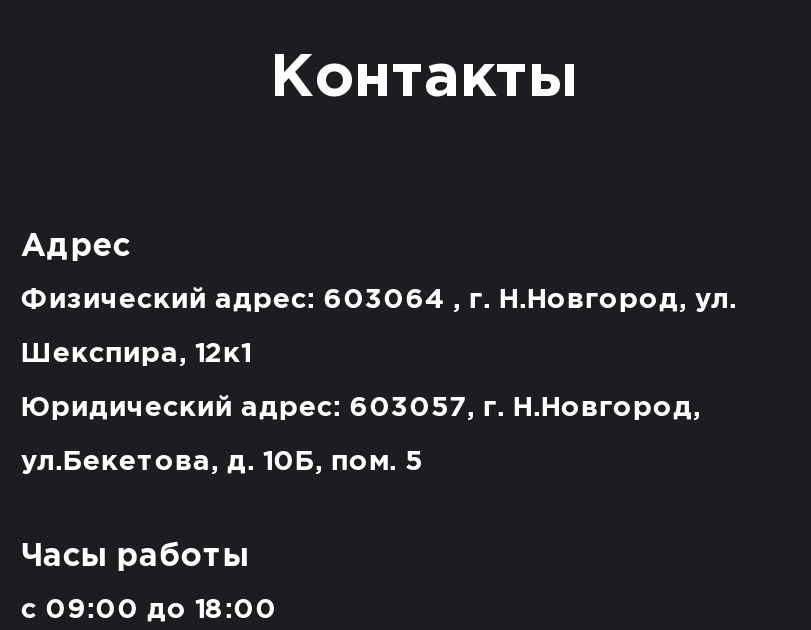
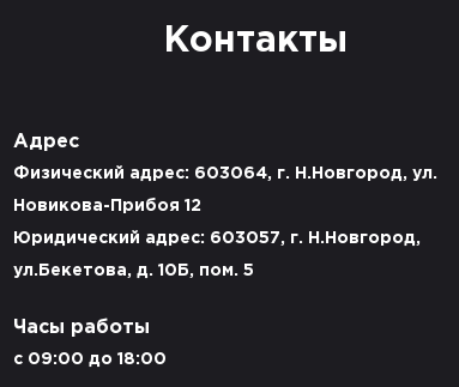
- Физический адрес: 603064 , г. Н.Новгород, ул.
+ Физический адрес: 603064, г. Н.Новгород, ул.

- Шекспира, 12к1
+ Новикова-Прибоя 12
